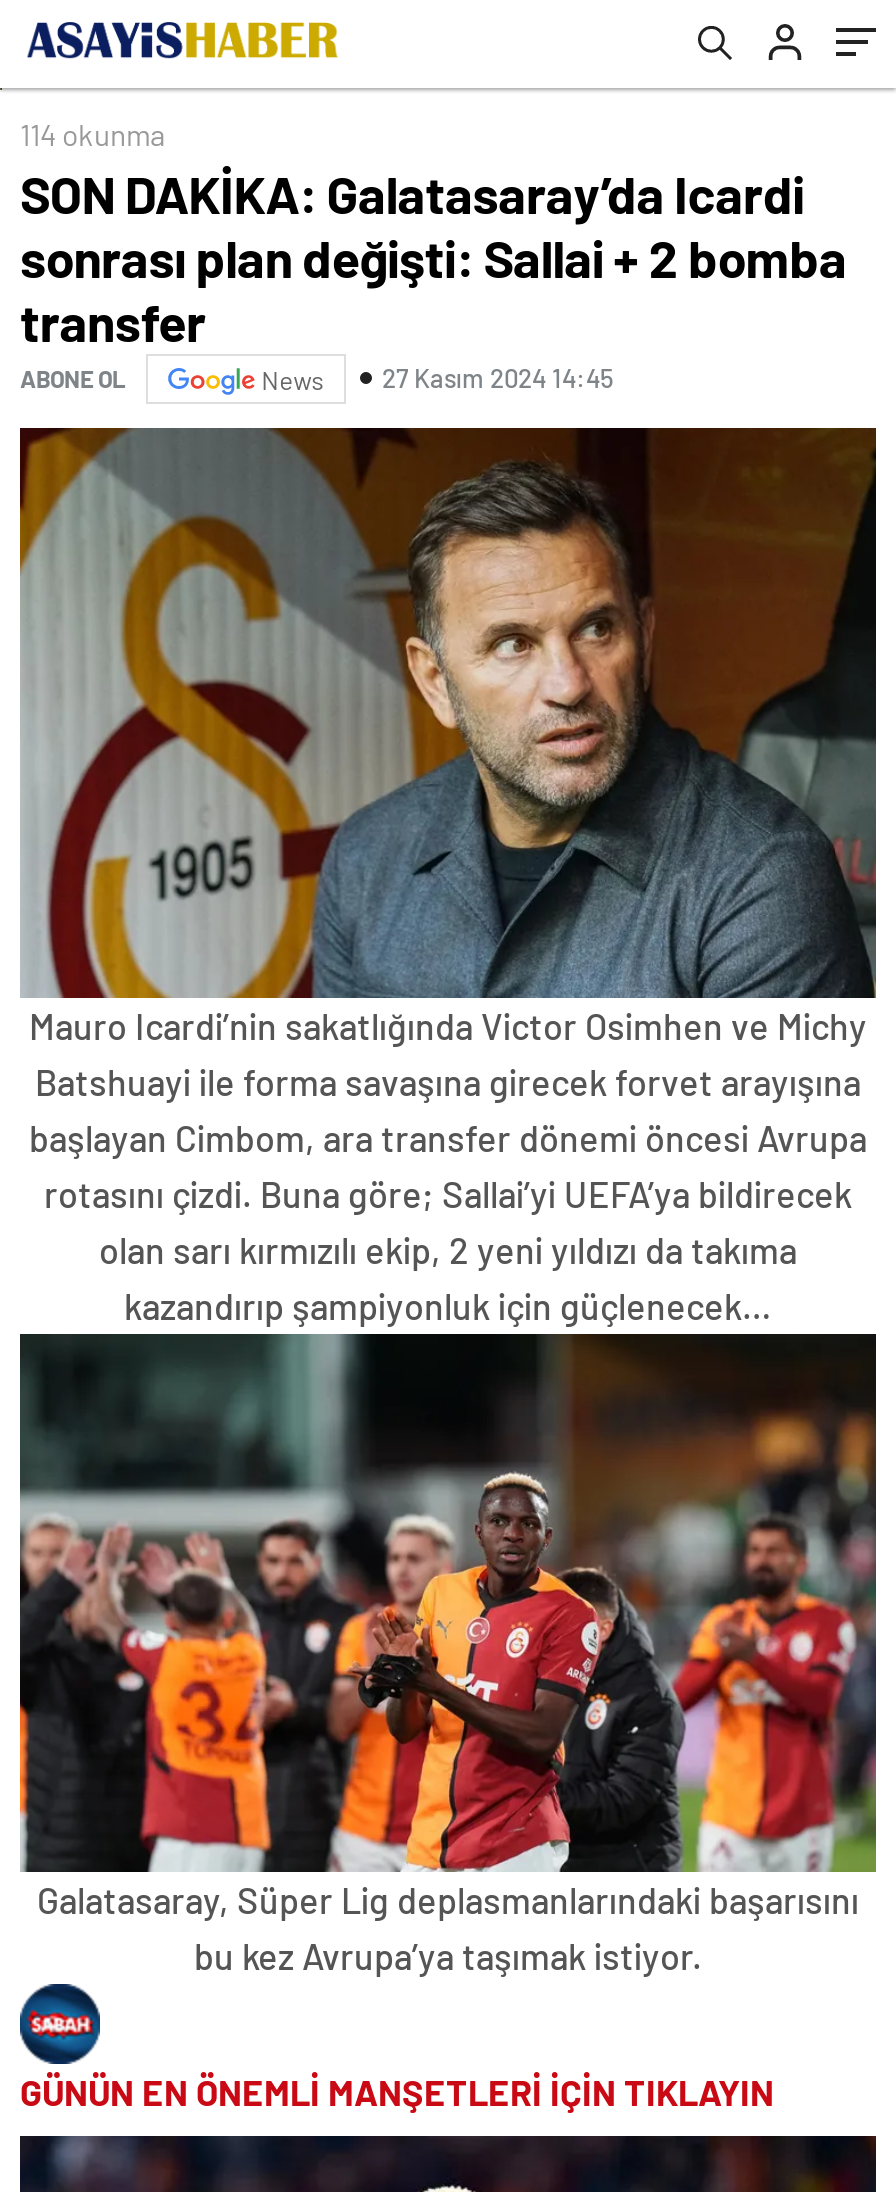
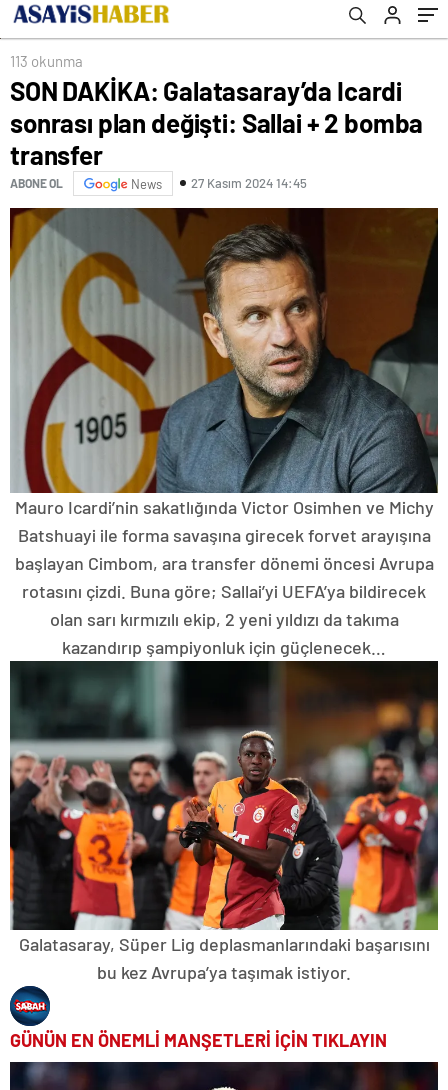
- 114 okunma
+ 113 okunma
